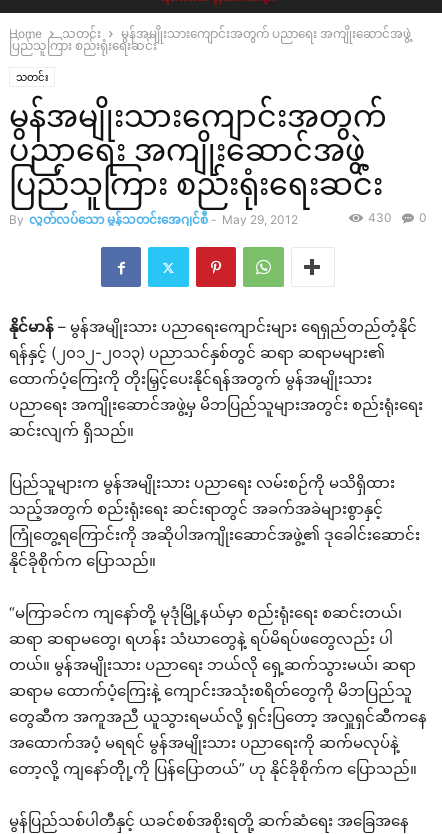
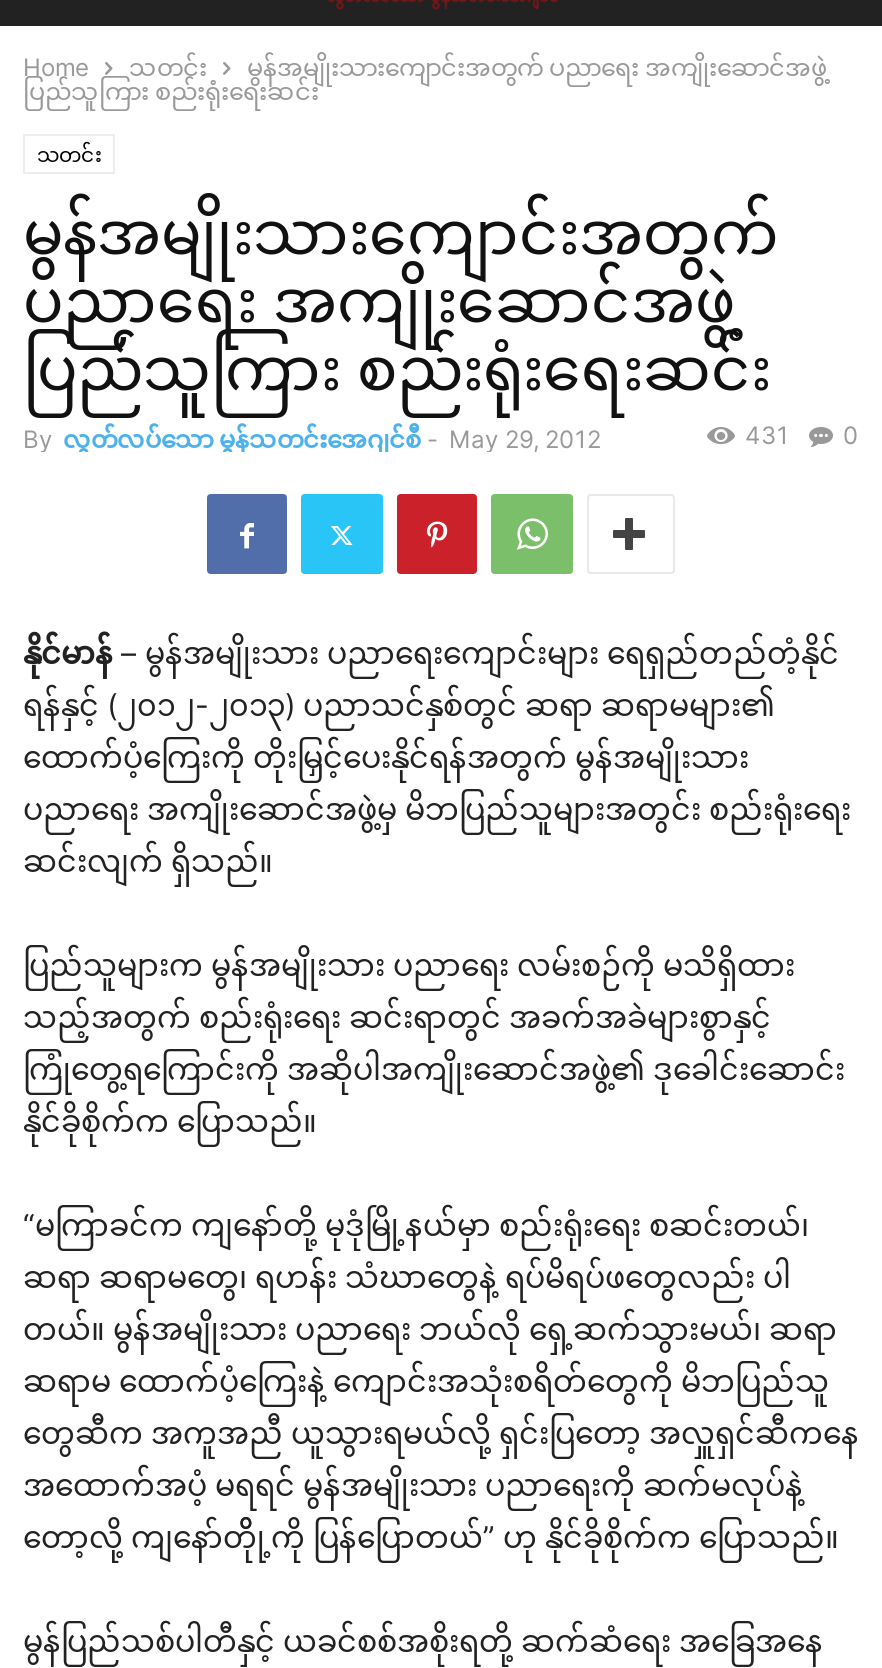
- 430 0
+ 431 0
